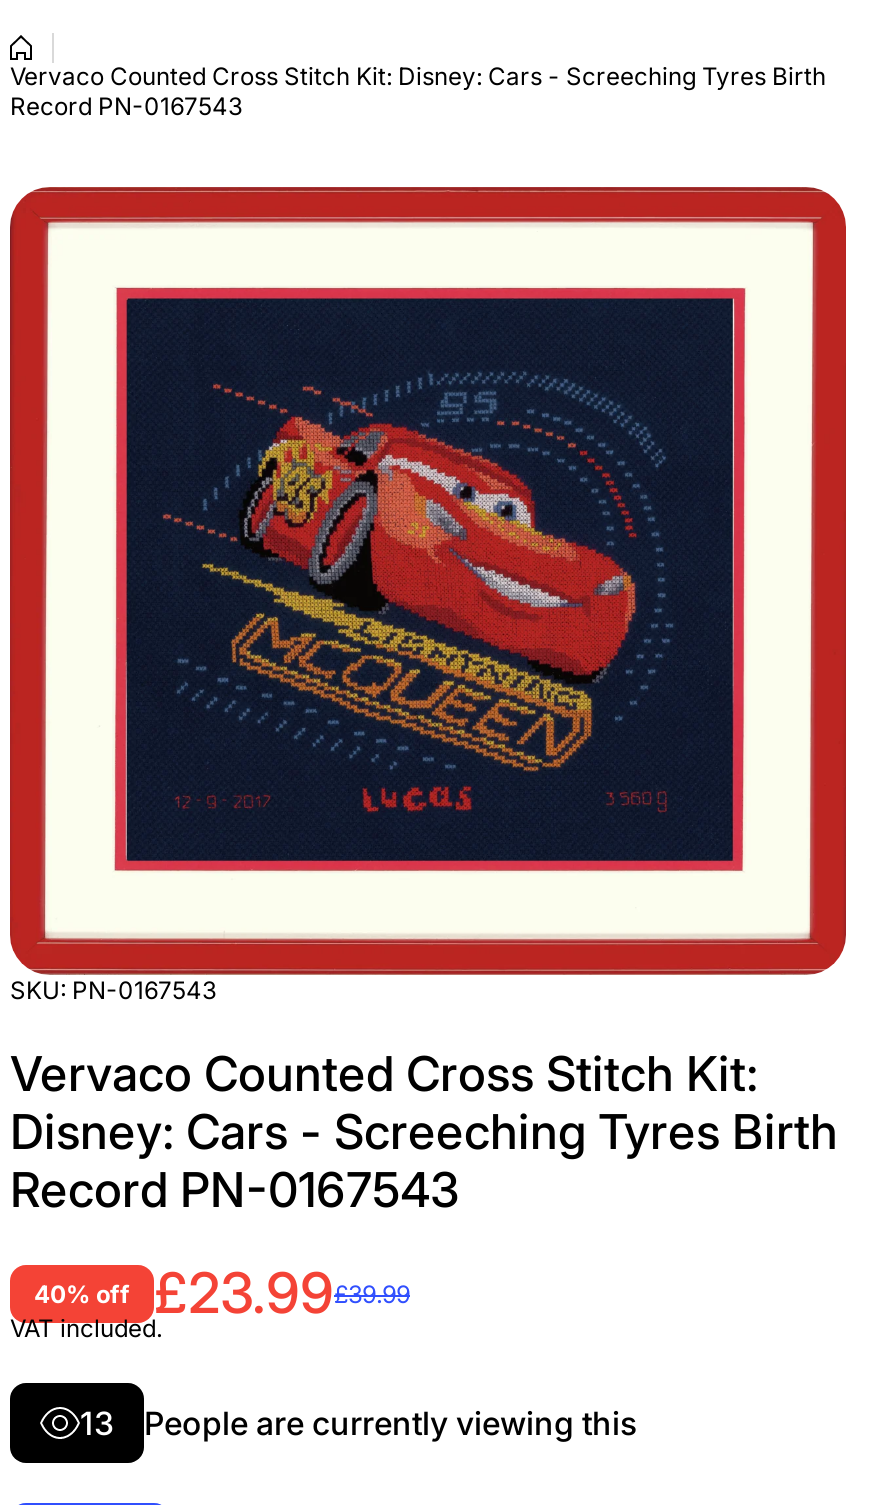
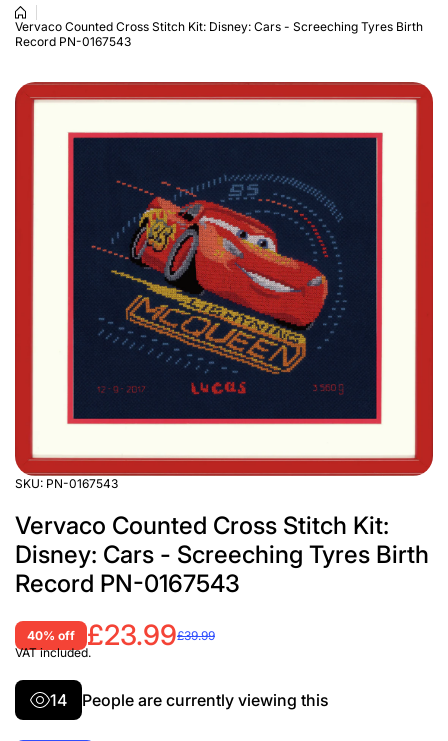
- 13 People are currently viewing this
+ 14 People are currently viewing this
